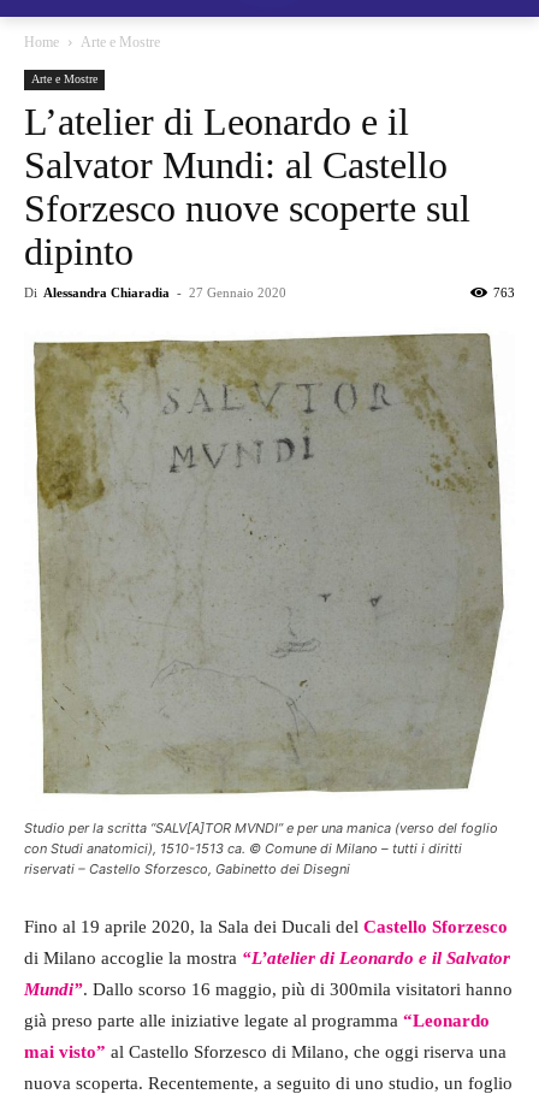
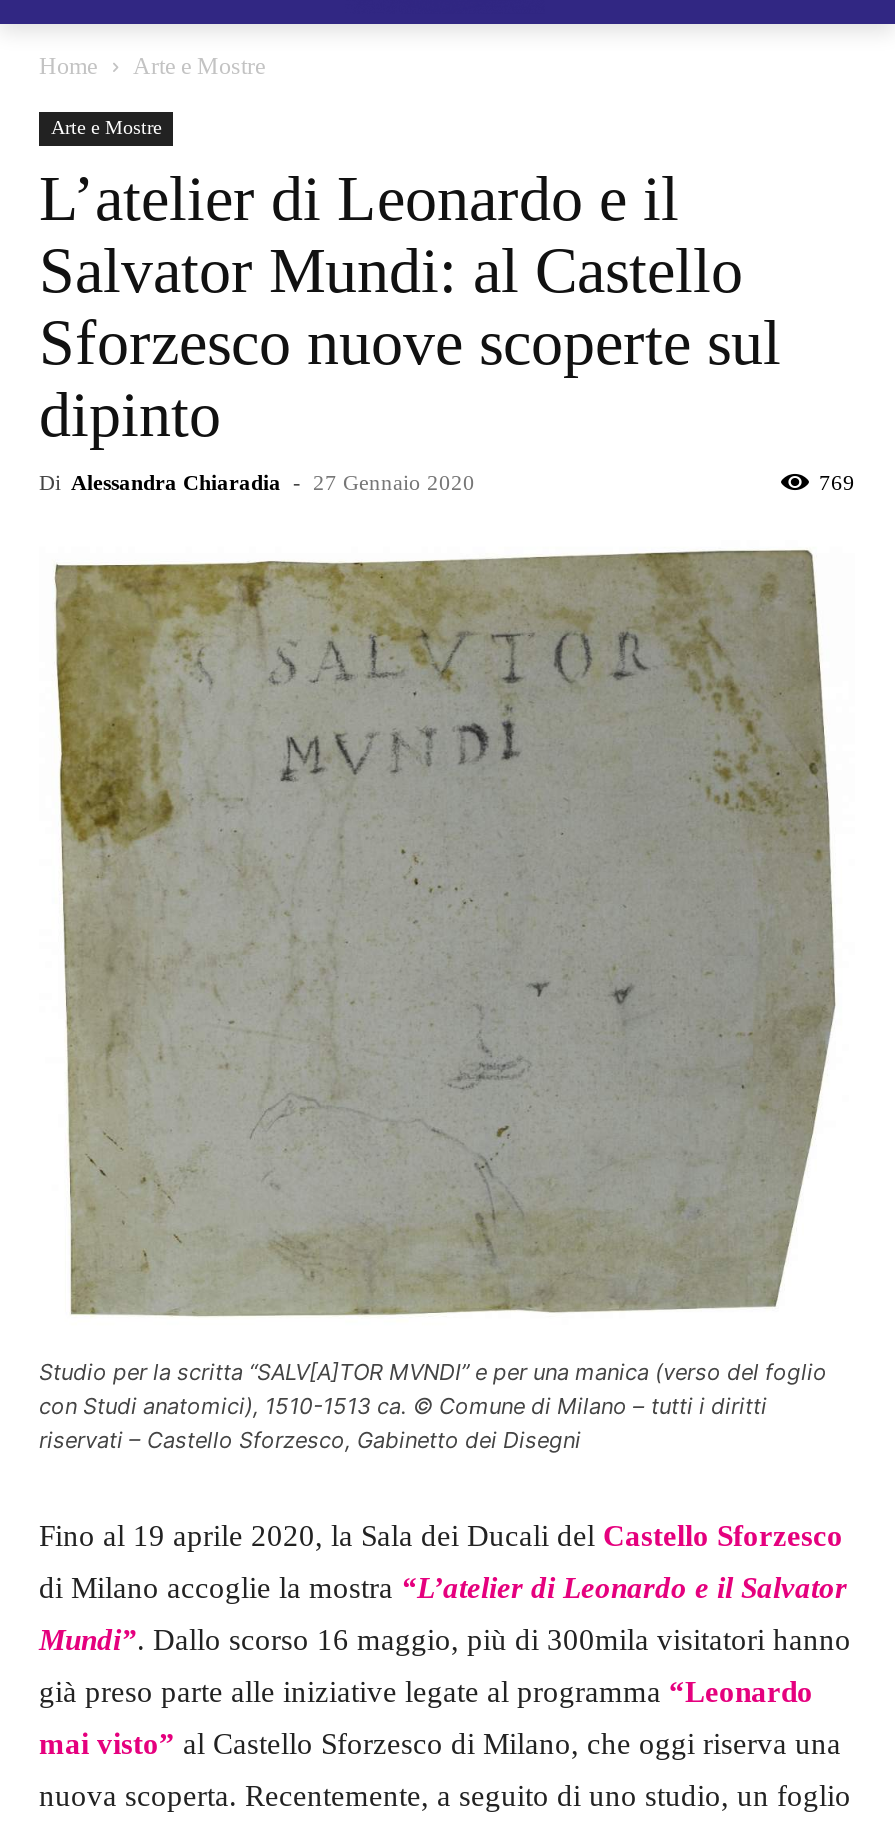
- 763
+ 769
